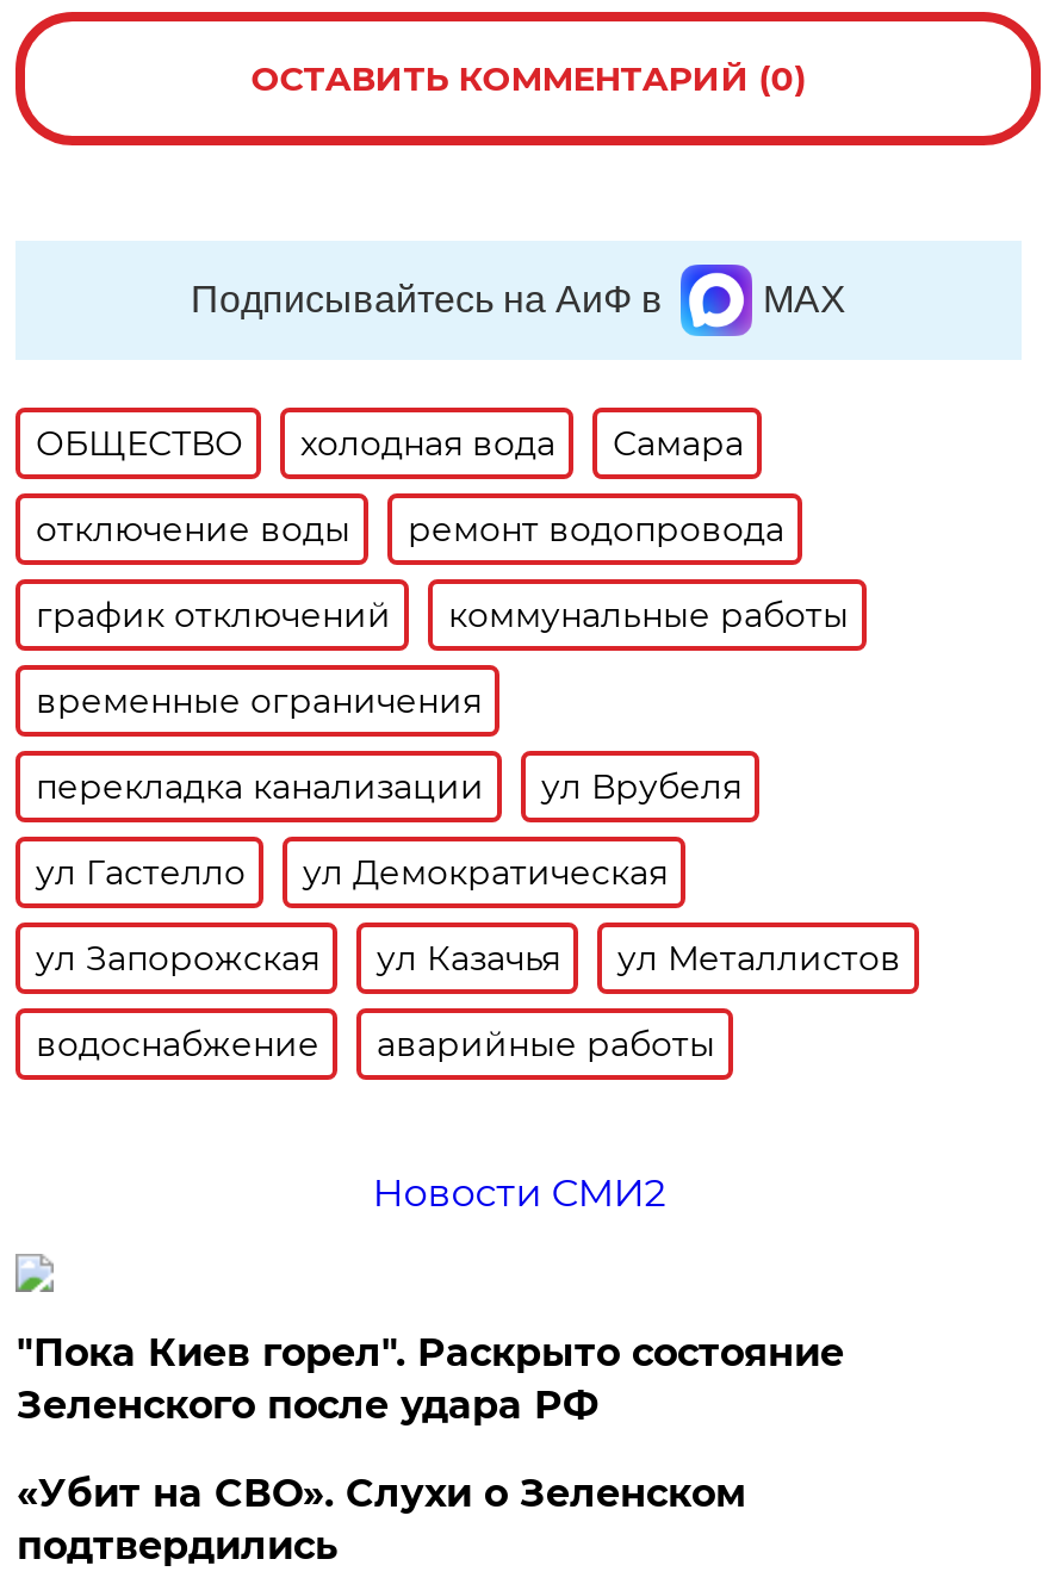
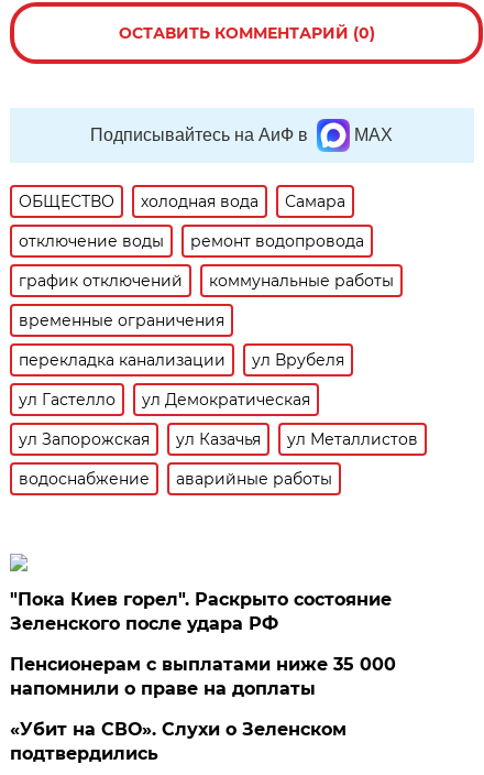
- Новости СМИ2

moved up: "Пока Киев горел". Раскрыто состояние | Зеленского после удара РФ

+ Пенсионерам с выплатами ниже 35 000
+ напомнили о праве на доплаты
